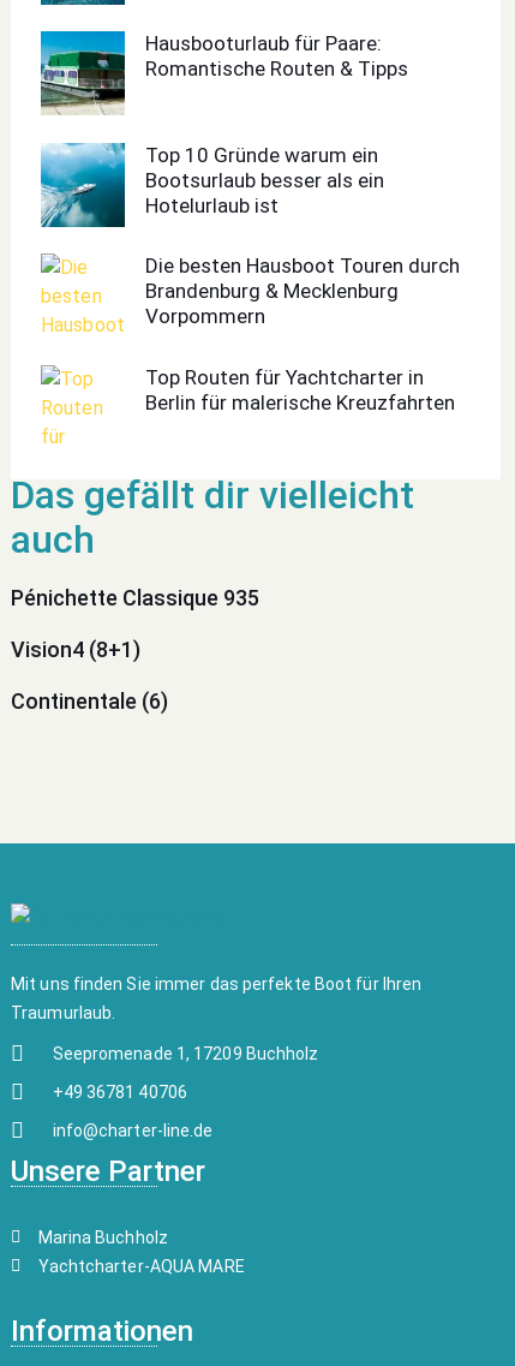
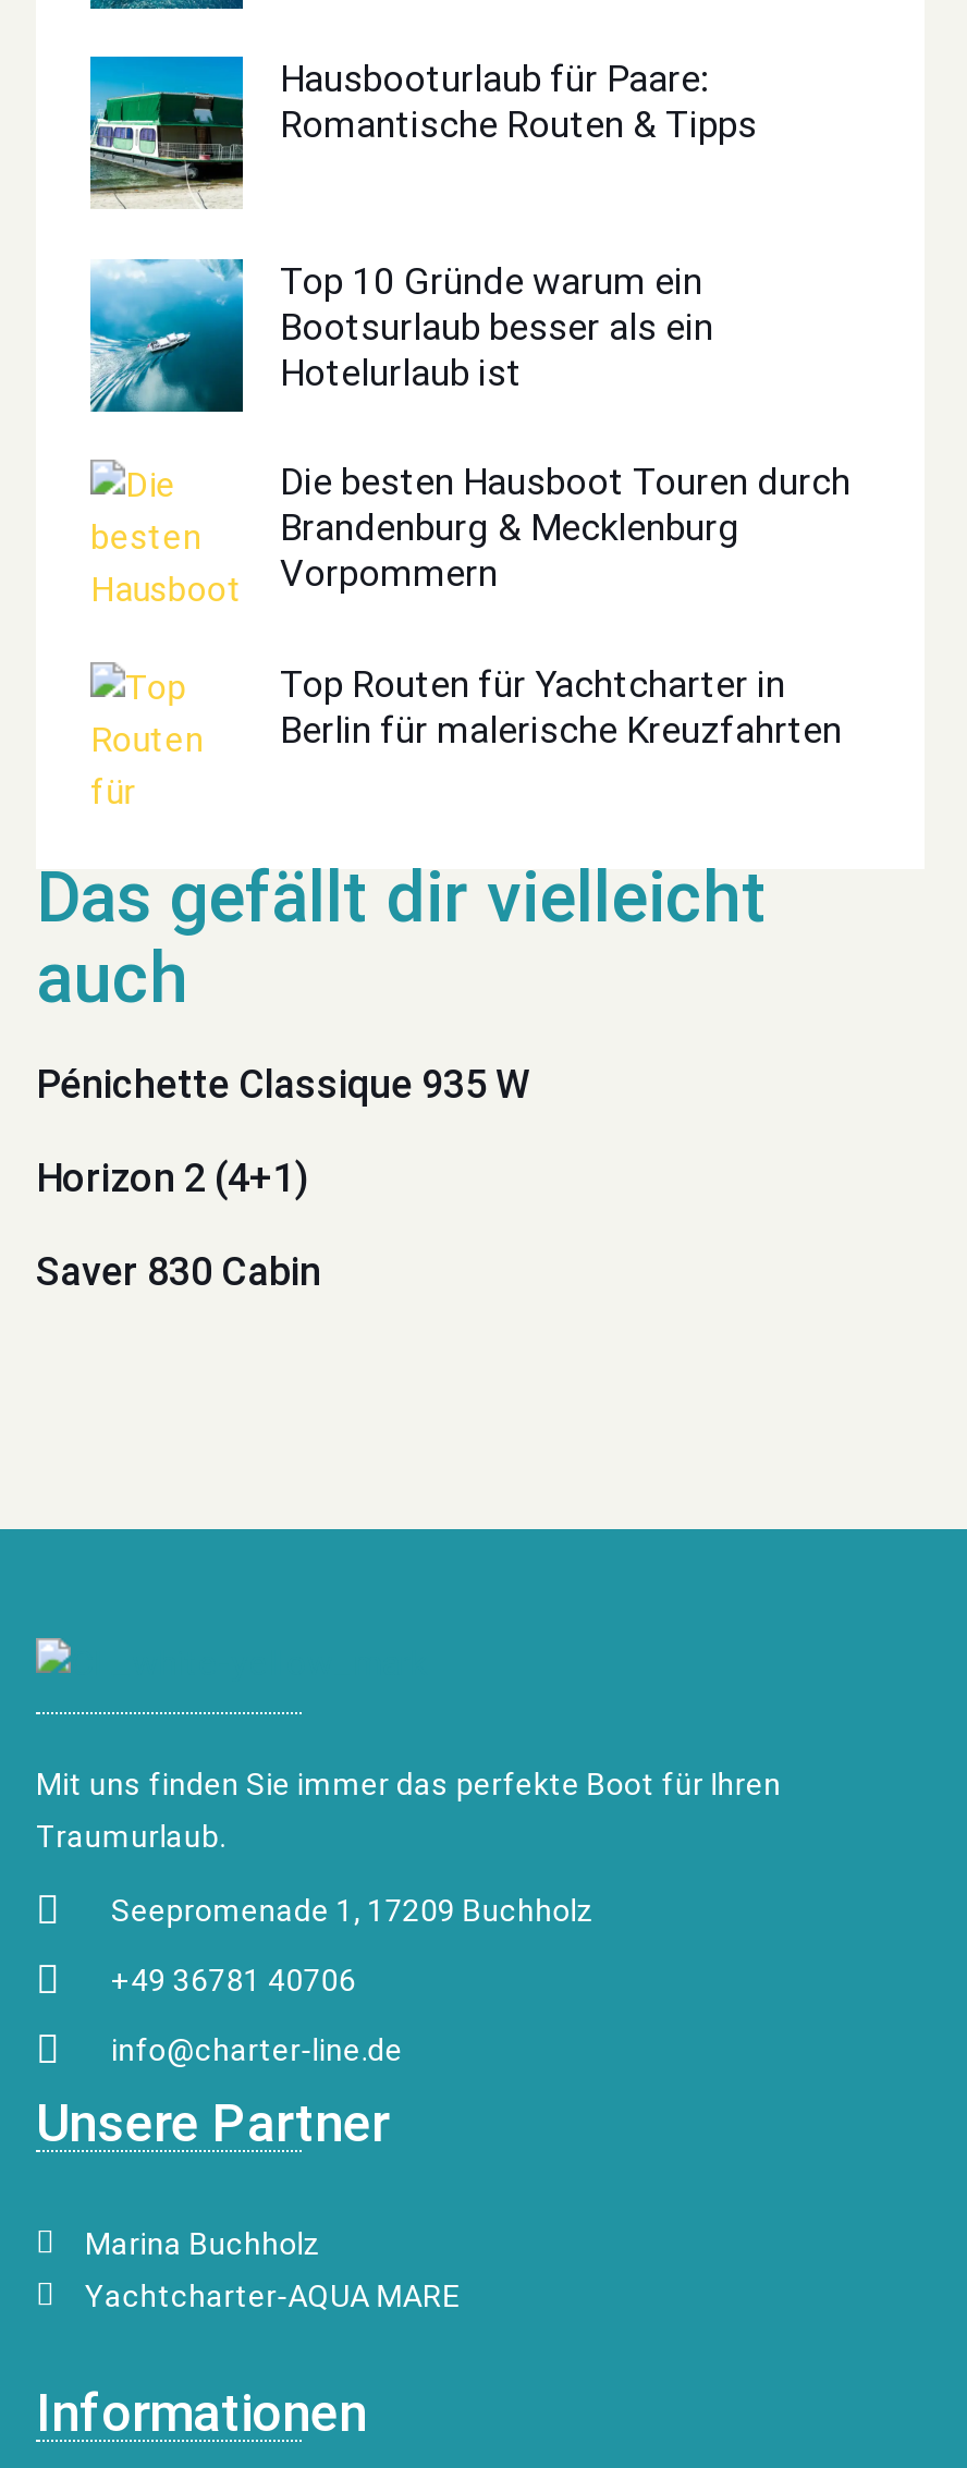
- Pénichette Classique 935
+ Pénichette Classique 935 W

- Vision4 (8+1)
+ Horizon 2 (4+1)

- Continentale (6)
+ Saver 830 Cabin
